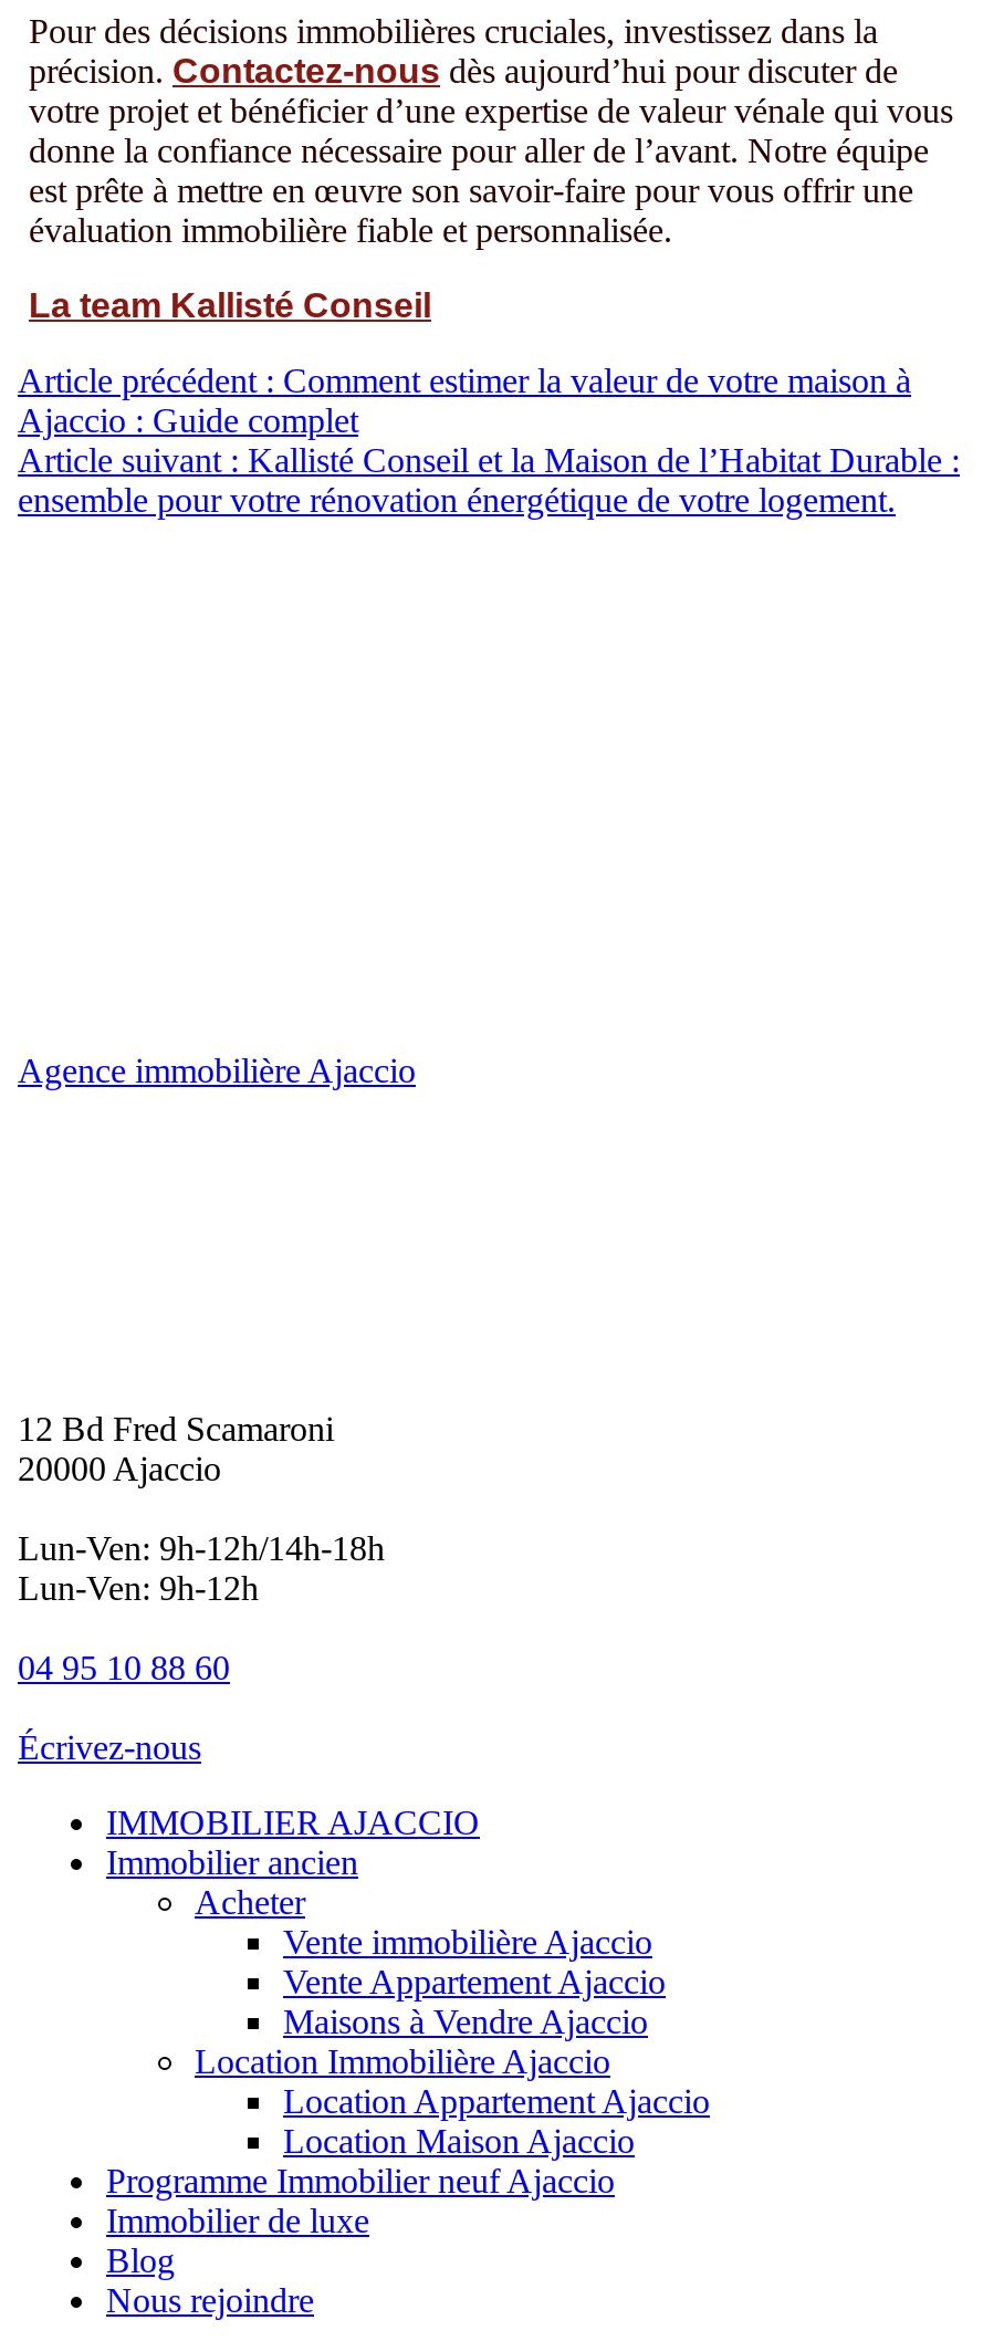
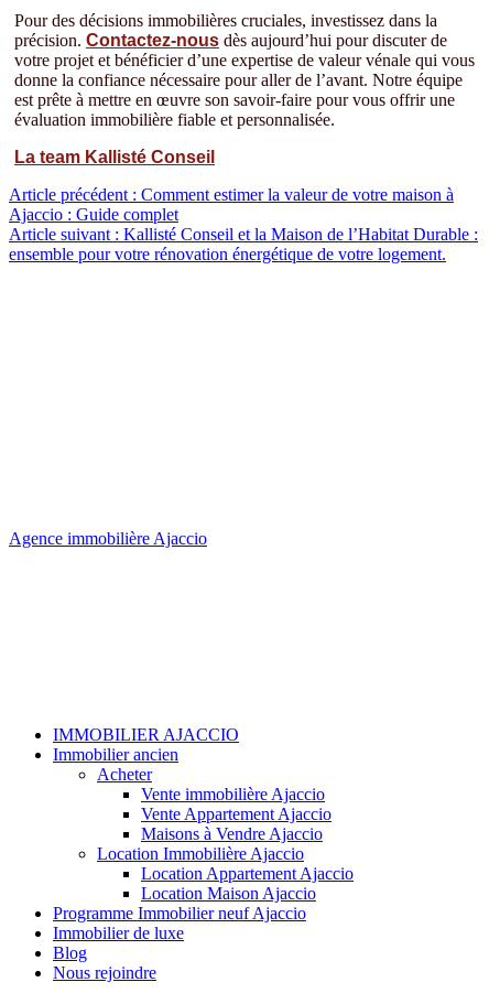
- 12 Bd Fred Scamaroni
- 20000 Ajaccio
- Lun-Ven: 9h-12h/14h-18h
- Lun-Ven: 9h-12h
- 04 95 10 88 60
- Écrivez-nous
